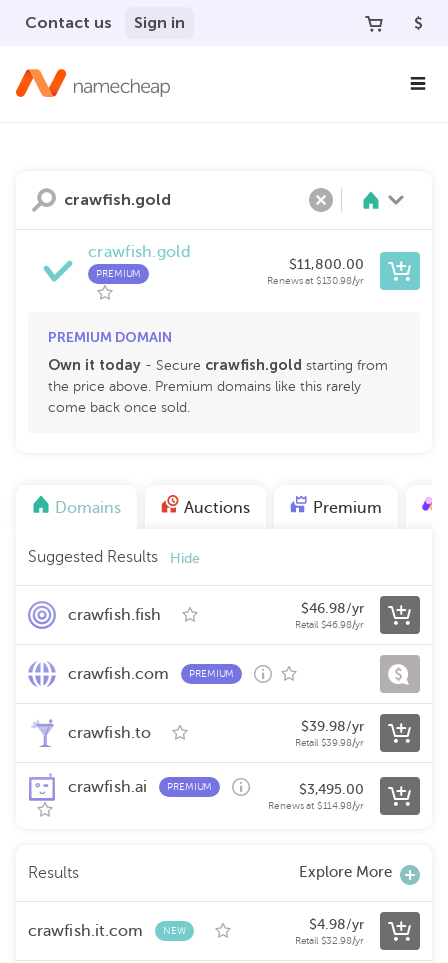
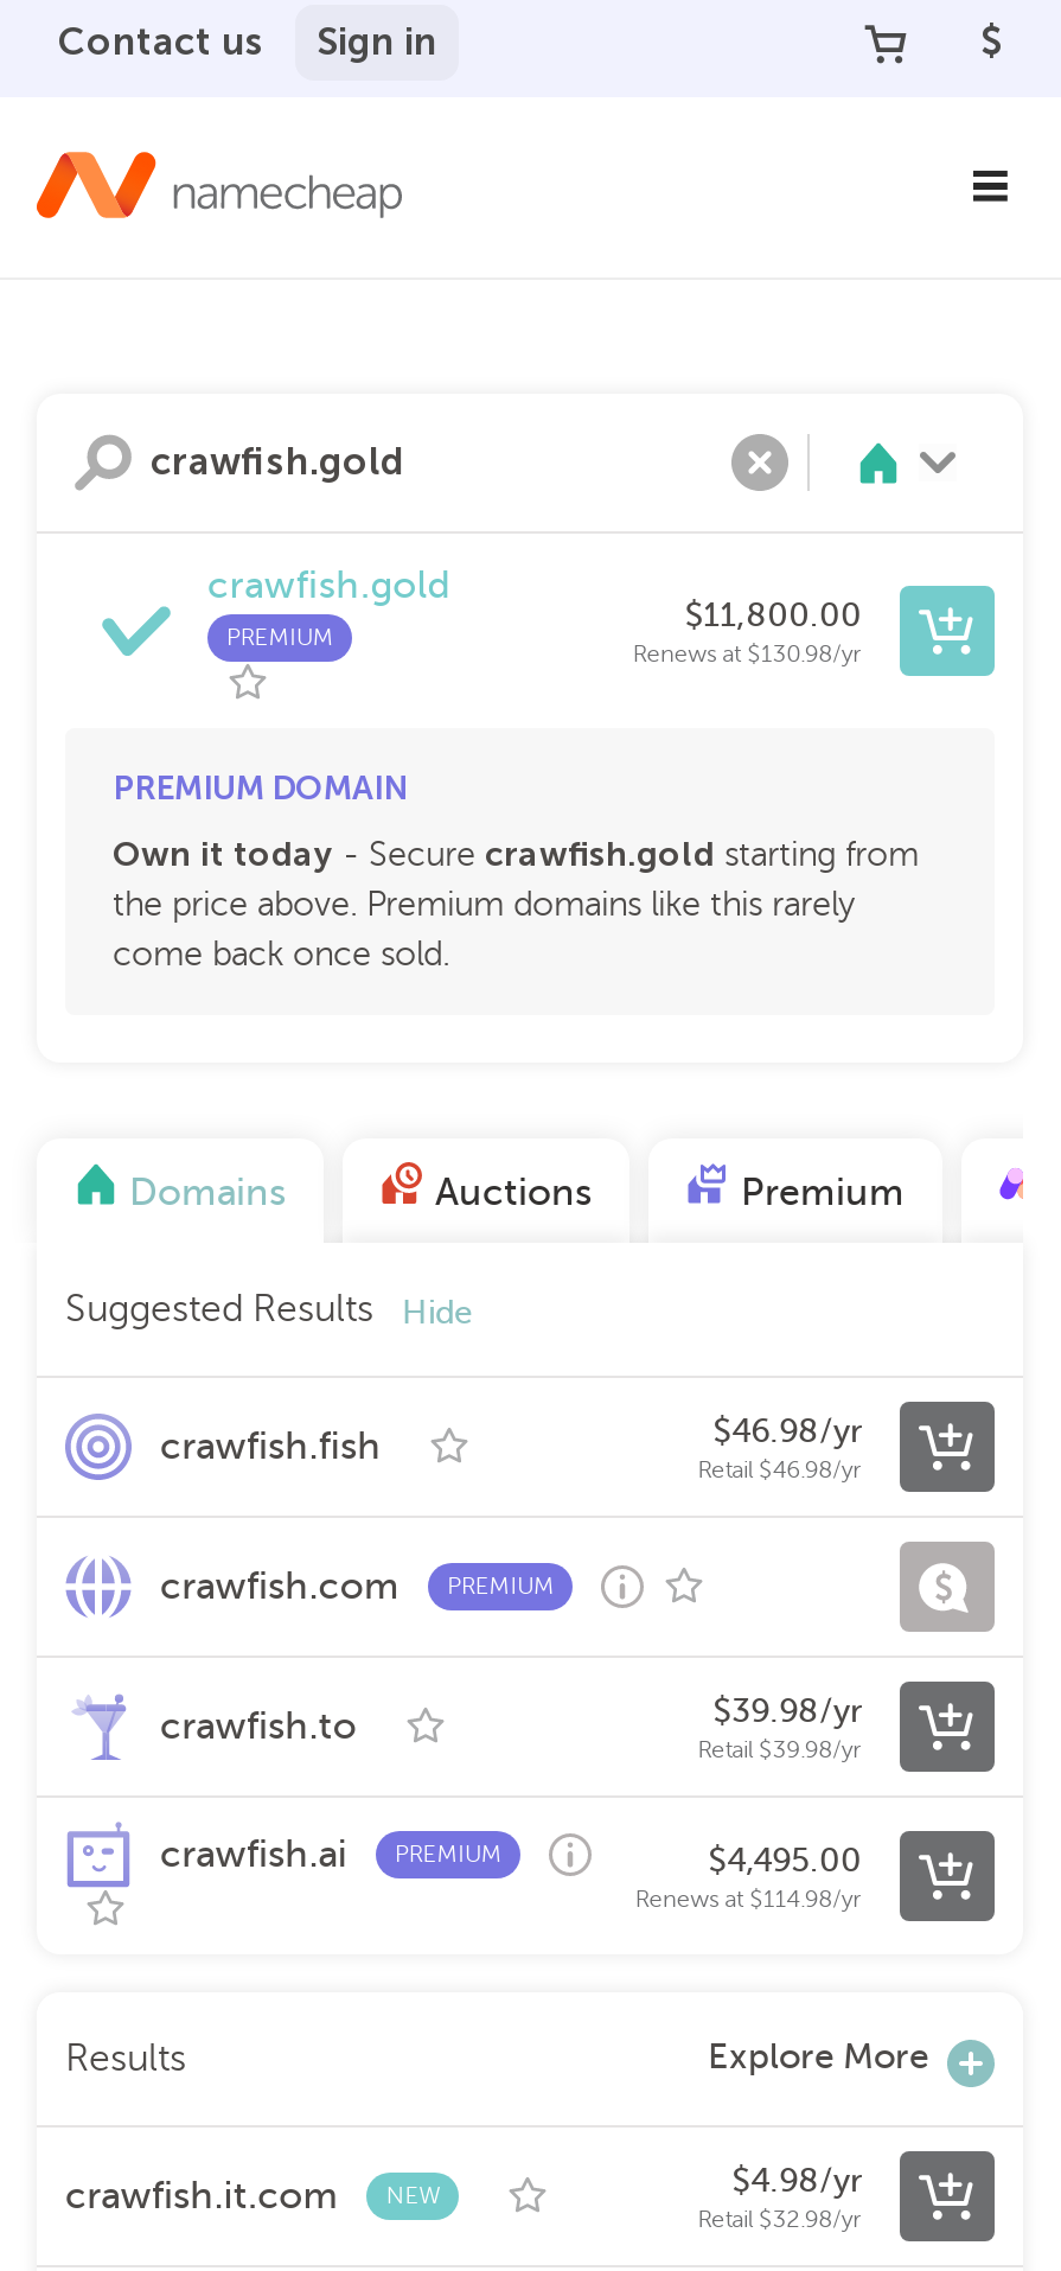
- $3,495.00
+ $4,495.00
